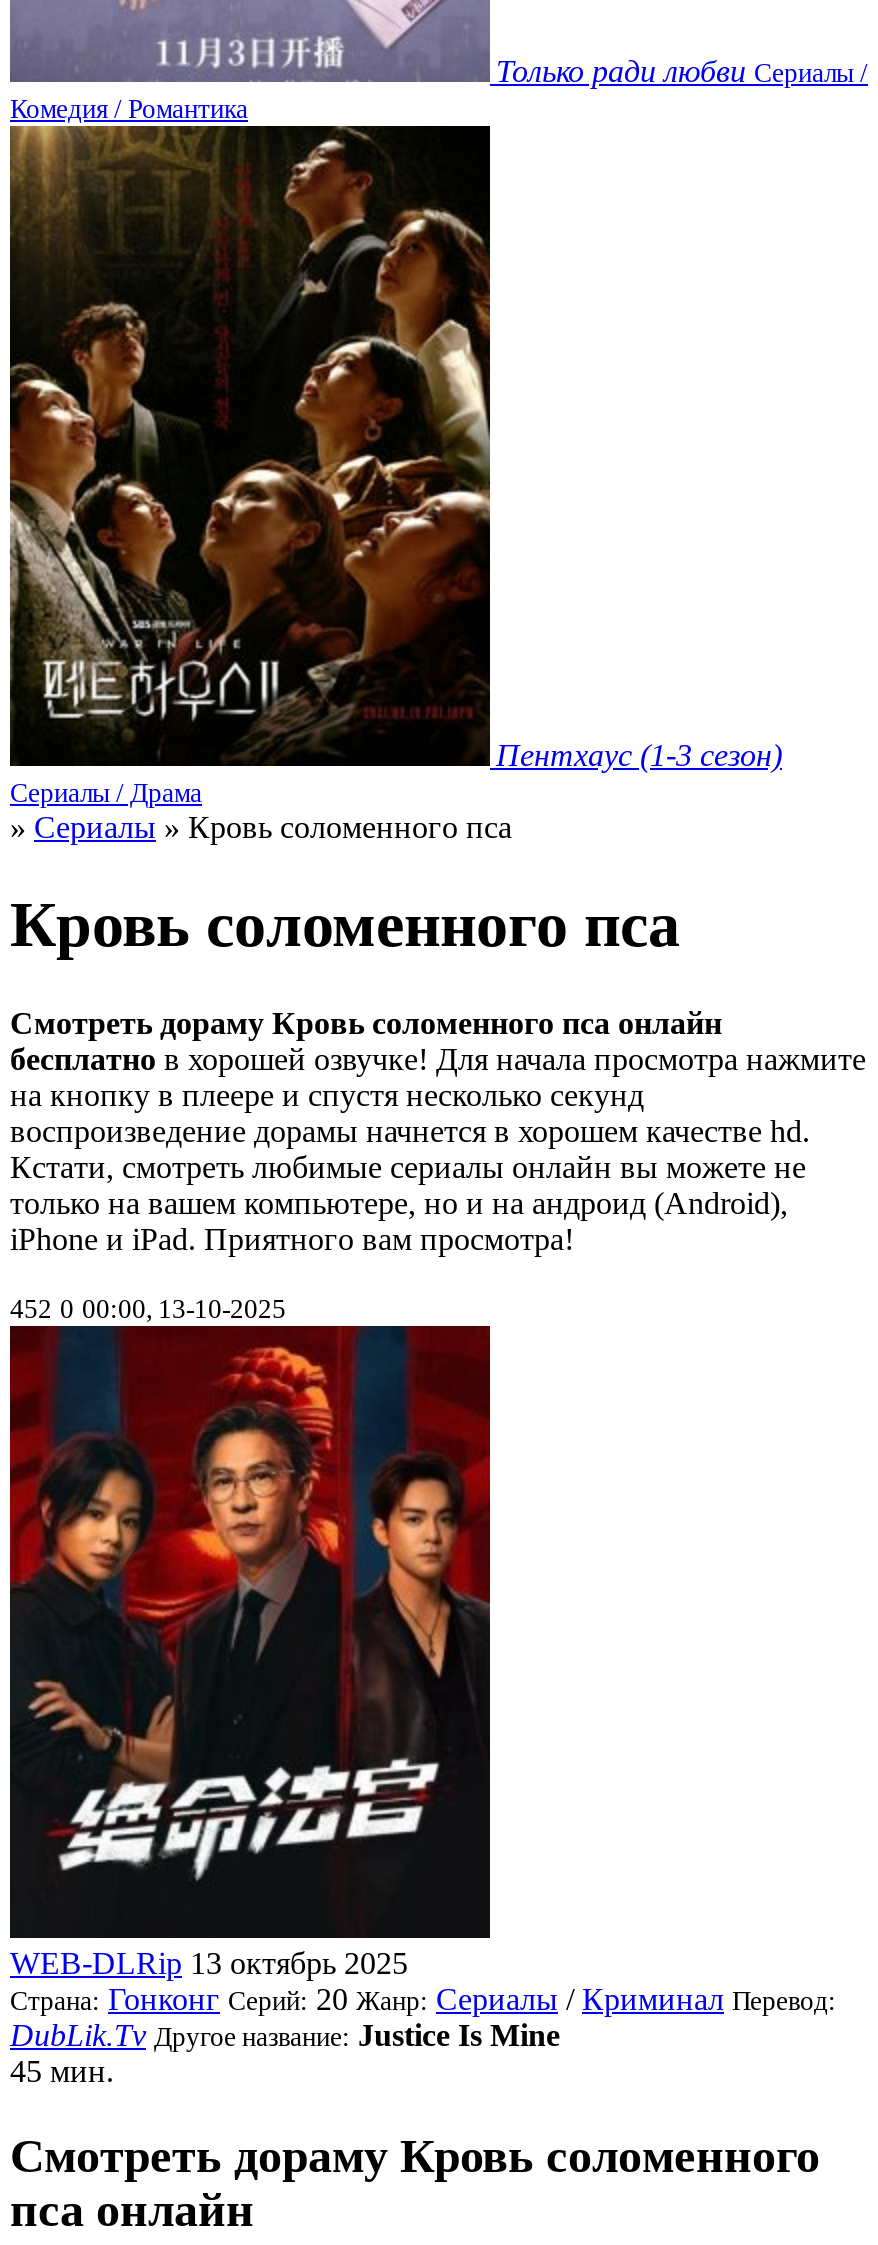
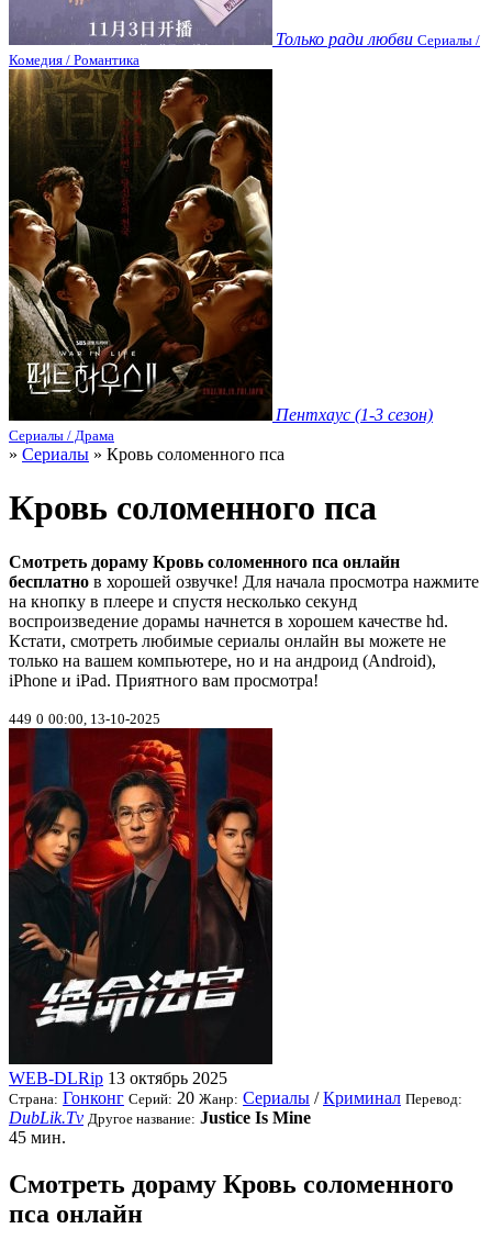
- 452 0 00:00, 13-10-2025
+ 449 0 00:00, 13-10-2025
